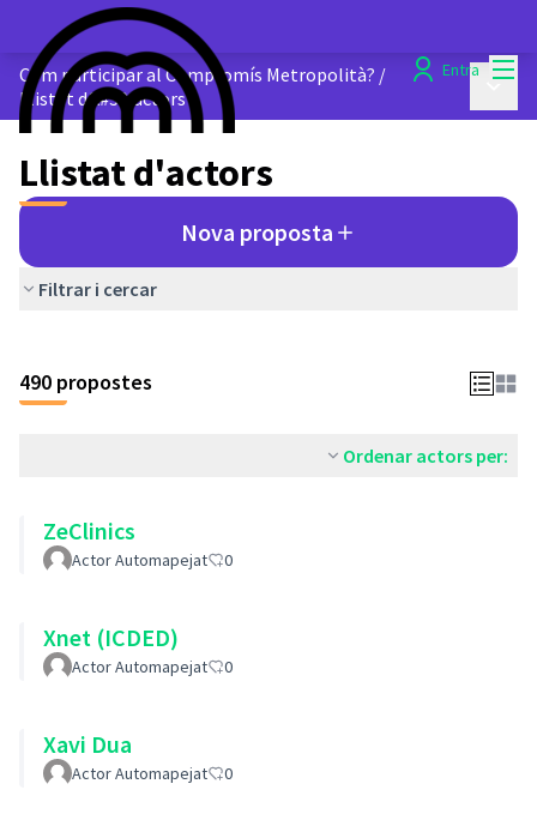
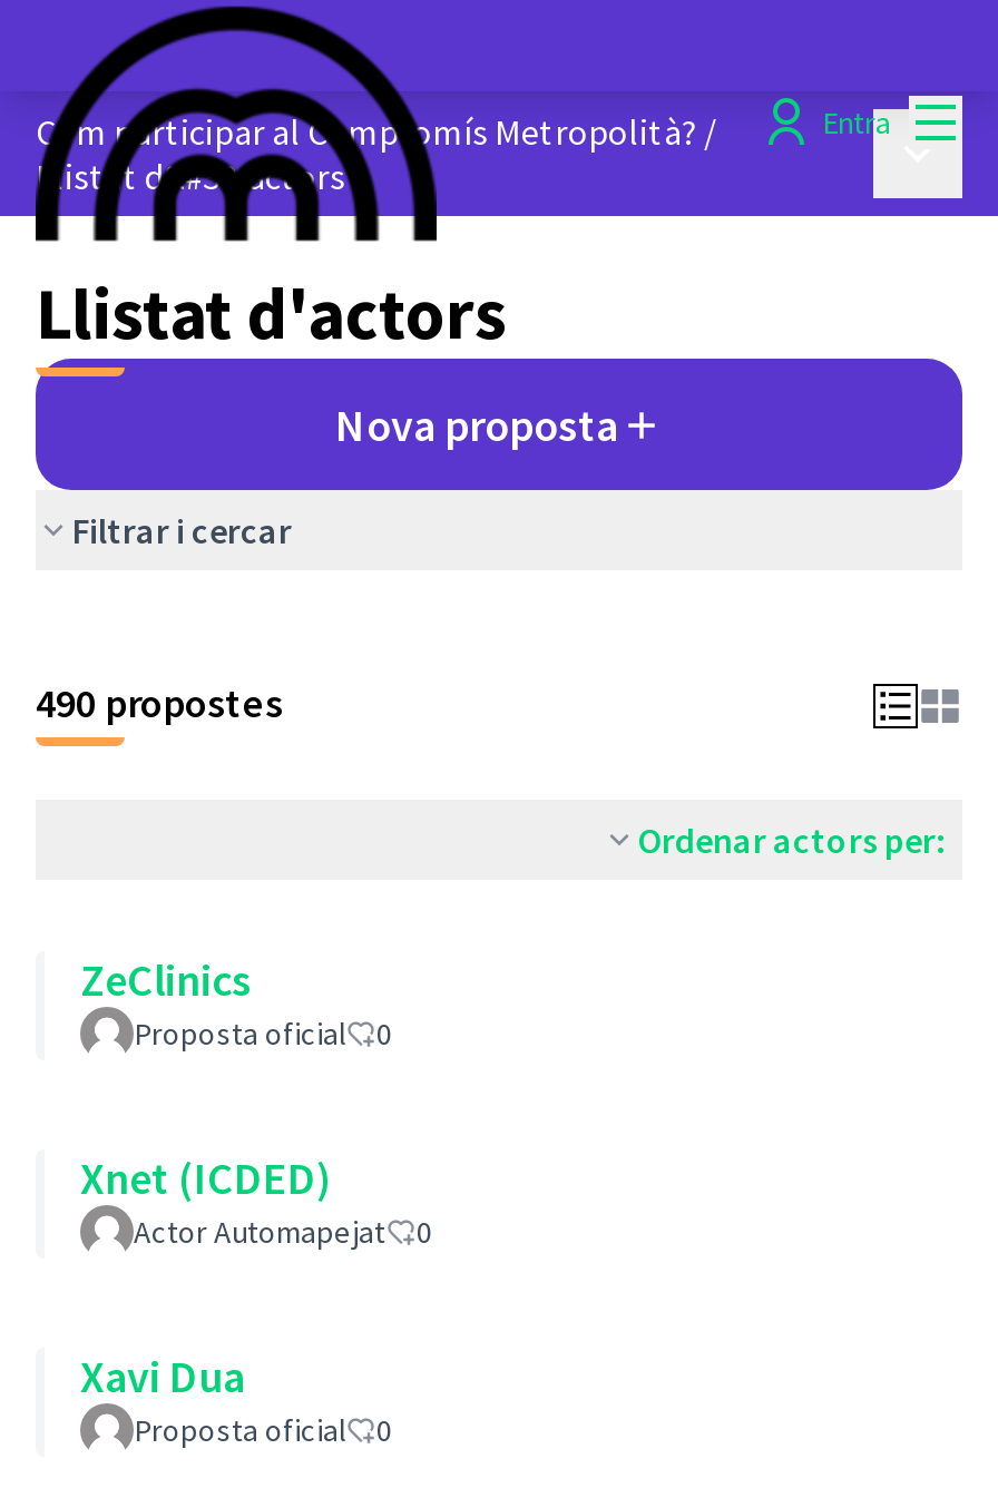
- Actor Automapejat
+ Proposta oficial

- Actor Automapejat
+ Proposta oficial
